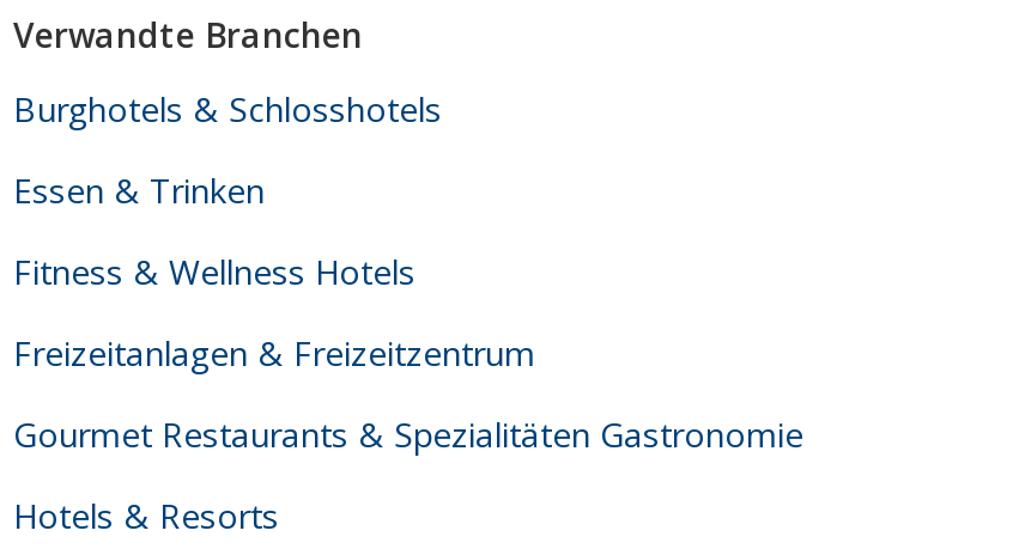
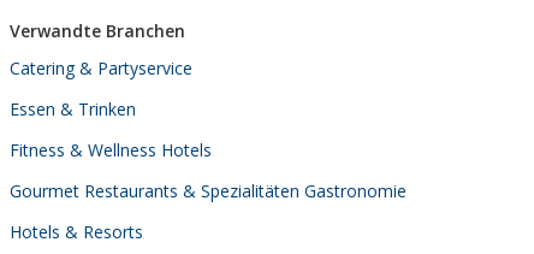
- Burghotels & Schlosshotels
+ Catering & Partyservice

- Freizeitanlagen & Freizeitzentrum
